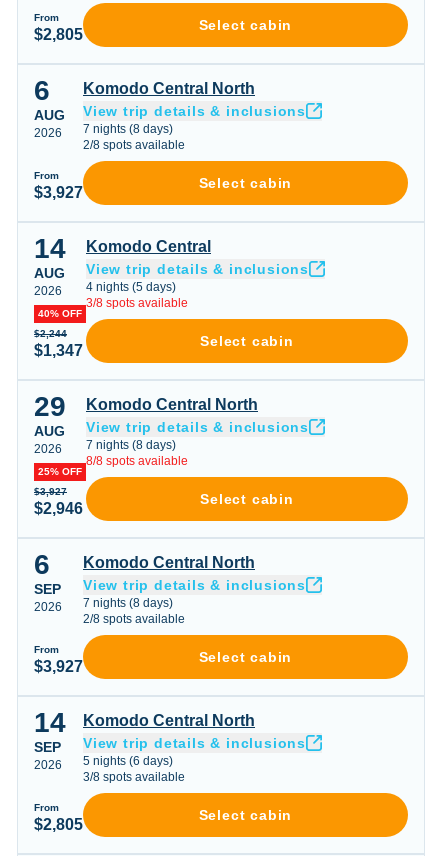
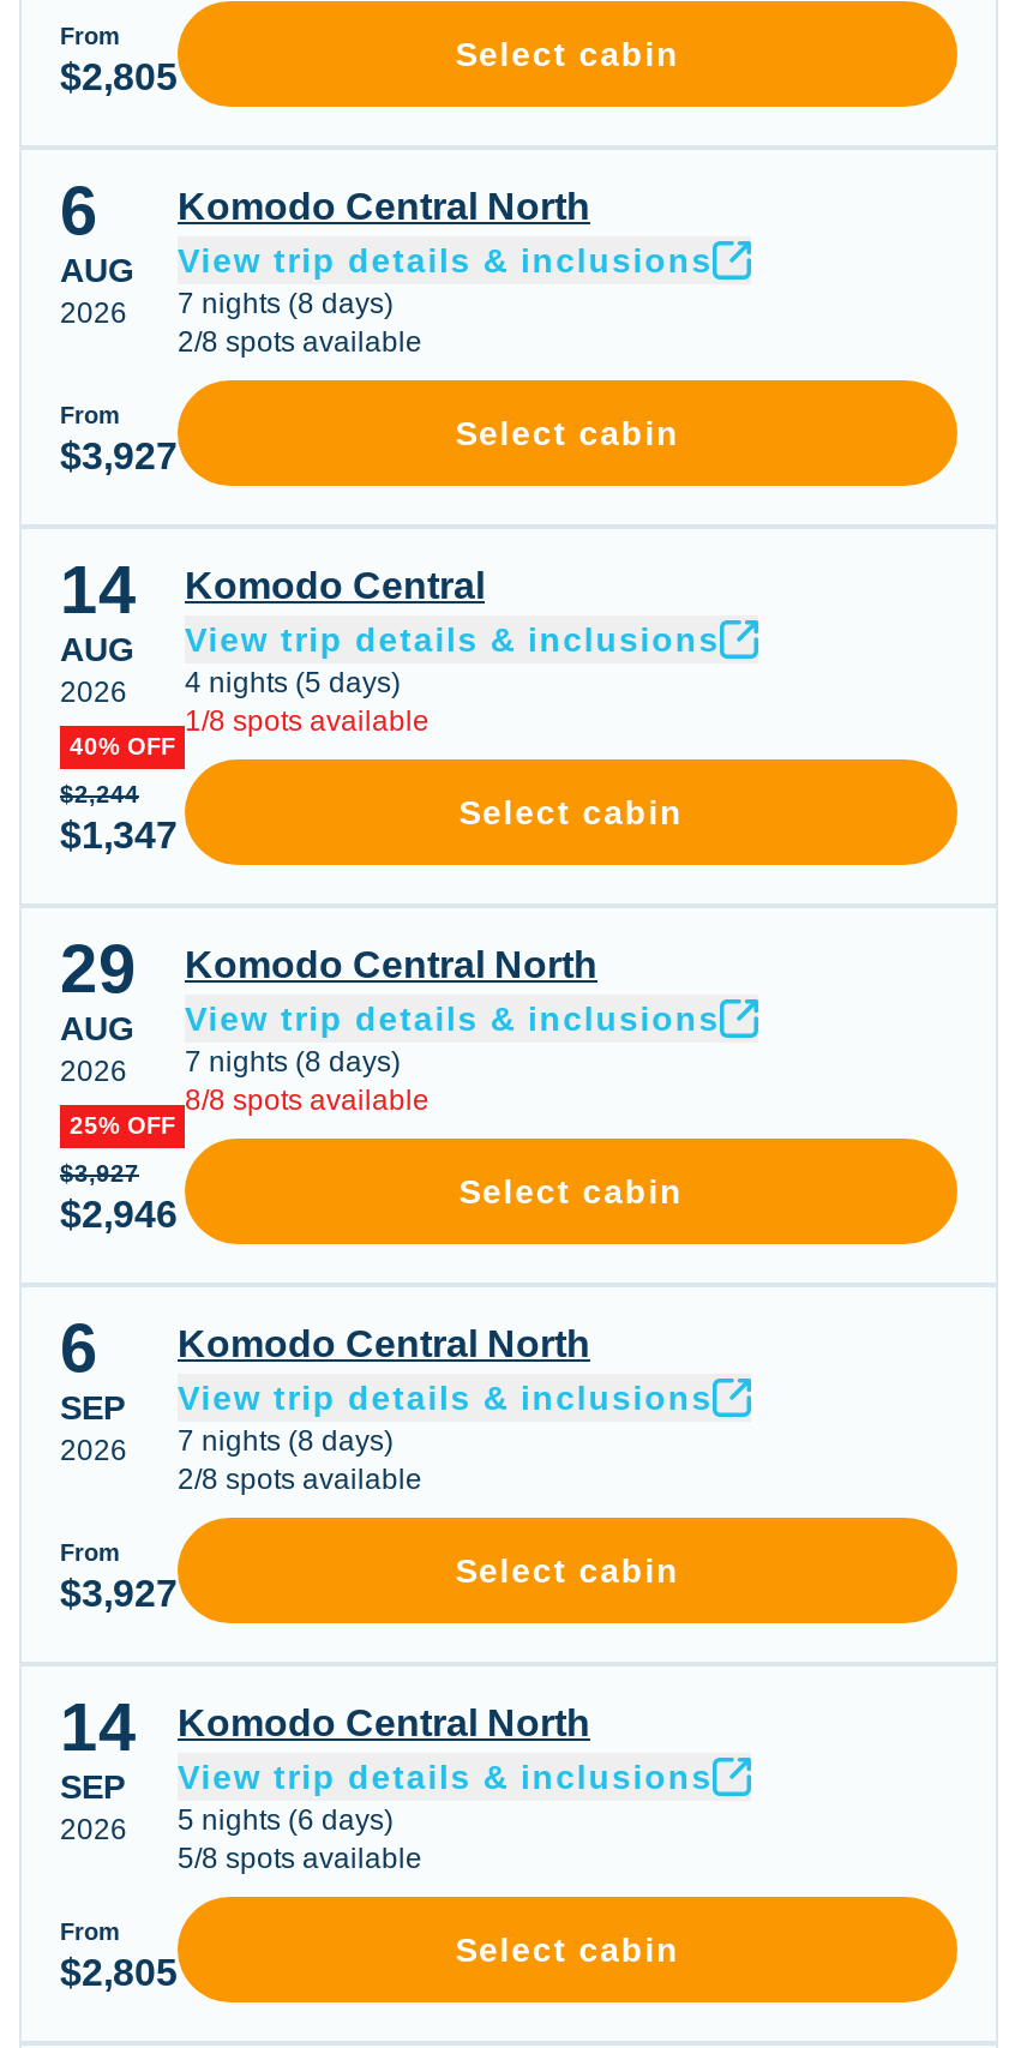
- 3/8 spots available
+ 1/8 spots available

- 3/8 spots available
+ 5/8 spots available
